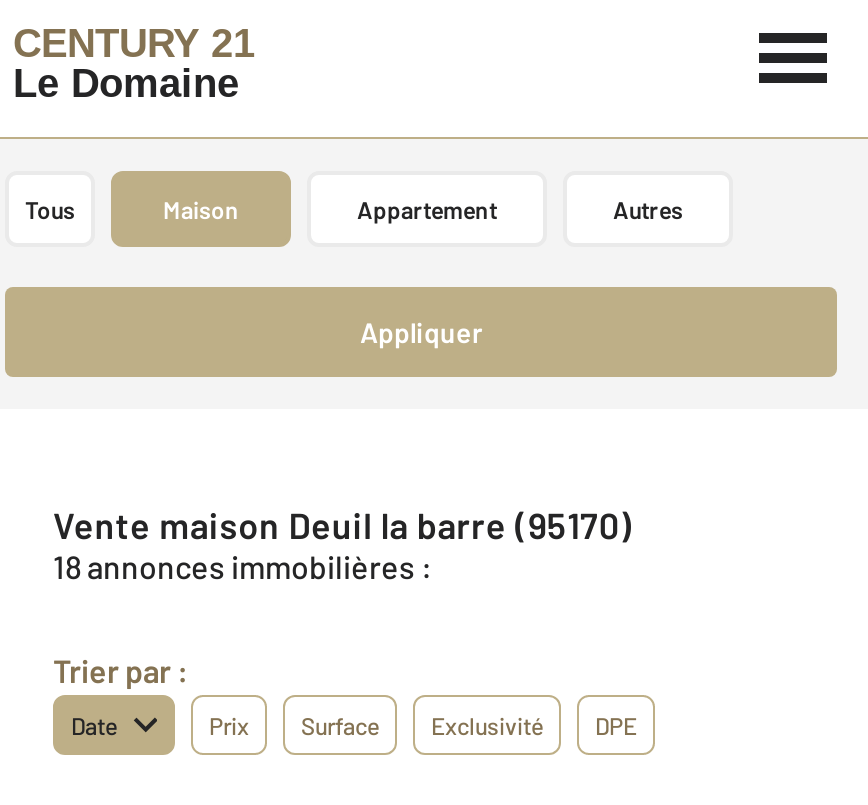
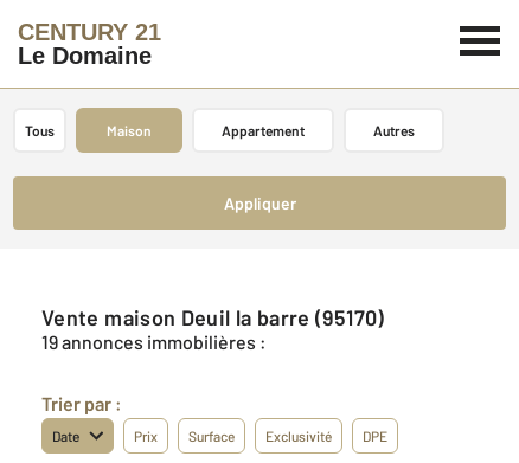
- 18 annonces immobilières :
+ 19 annonces immobilières :
